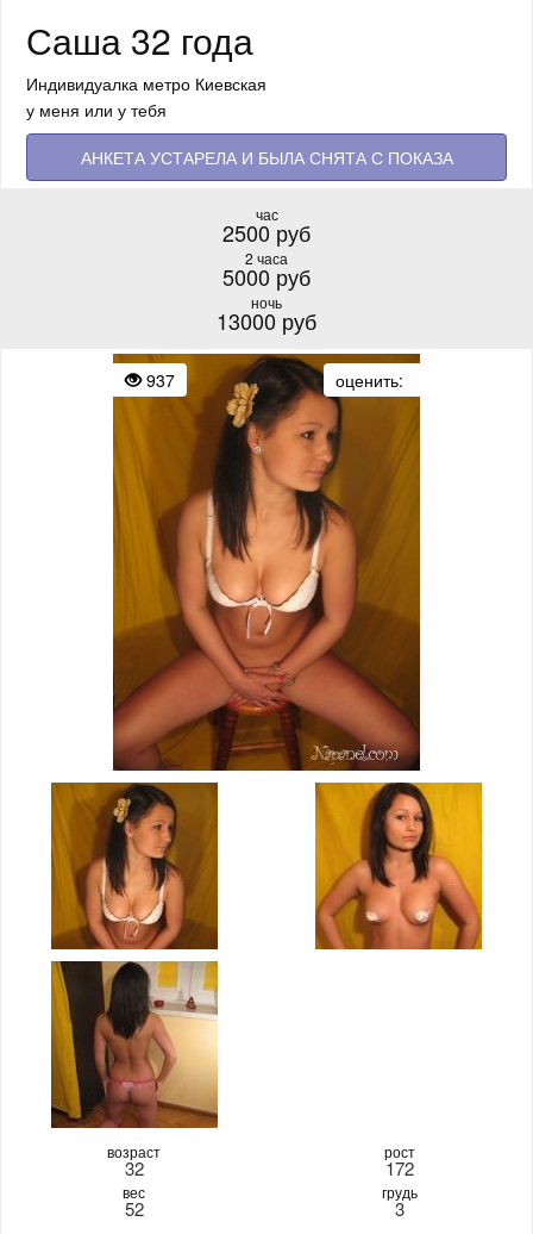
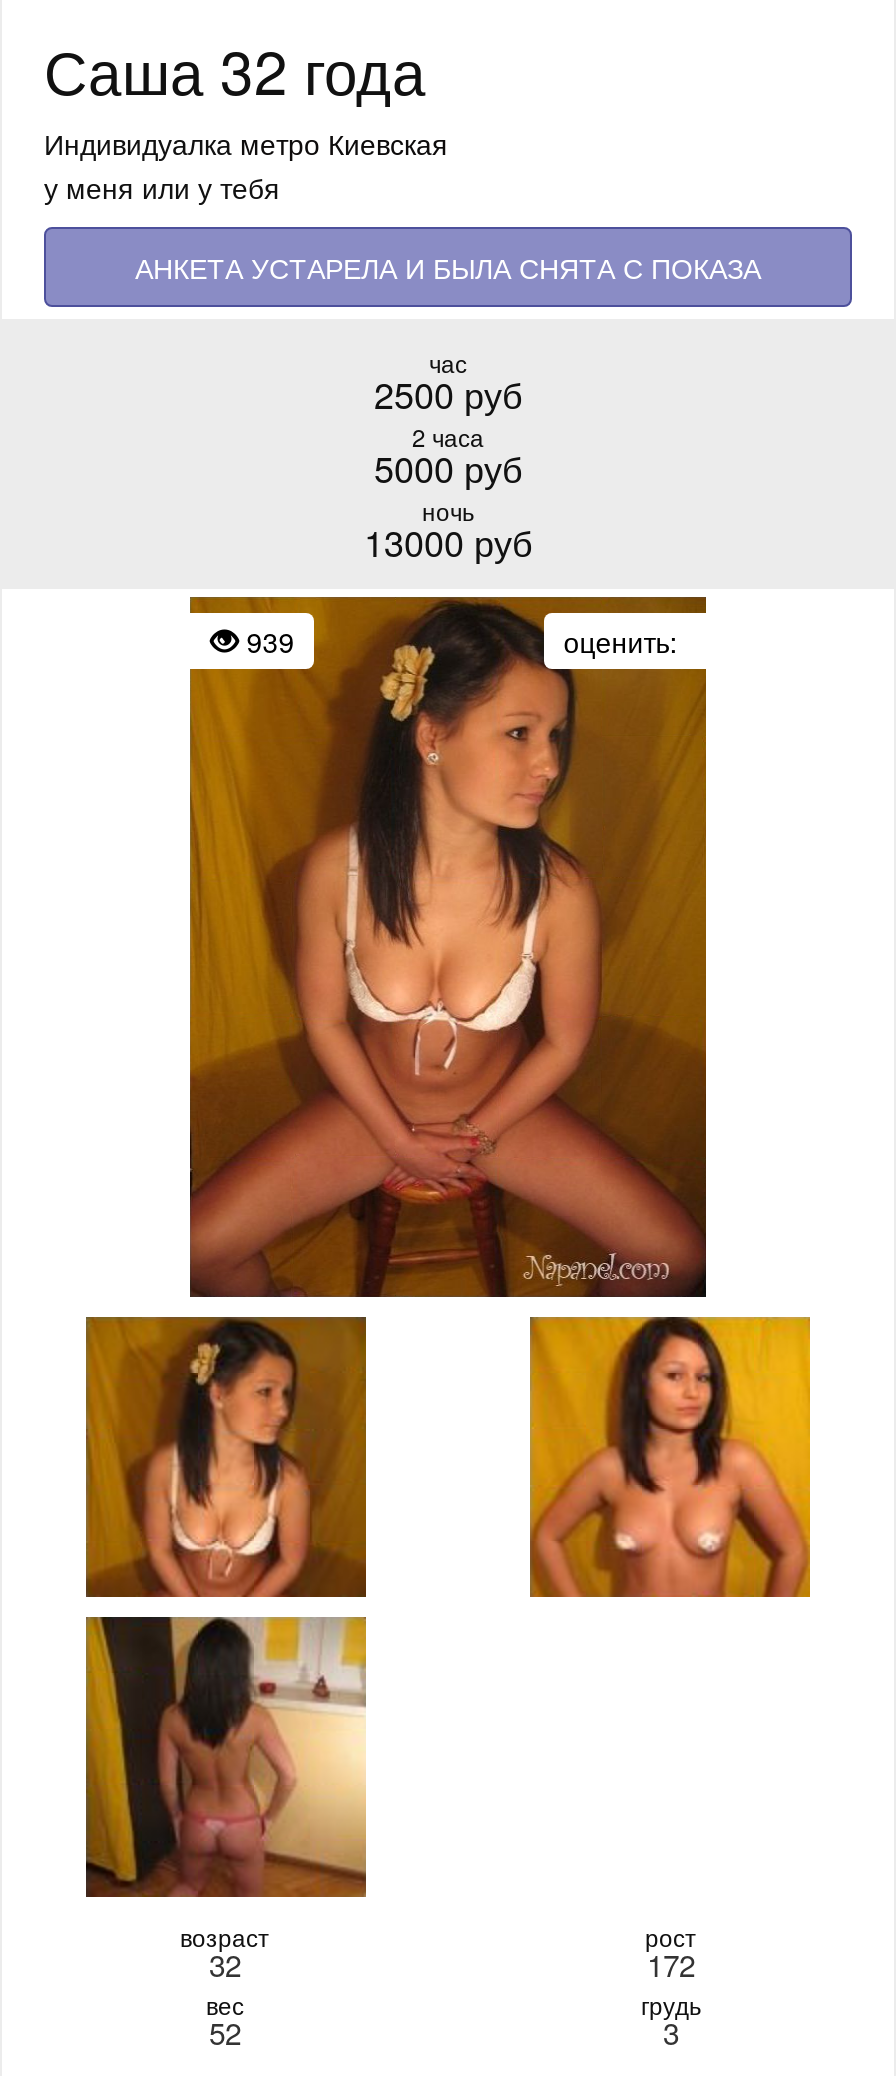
- 937
+ 939
